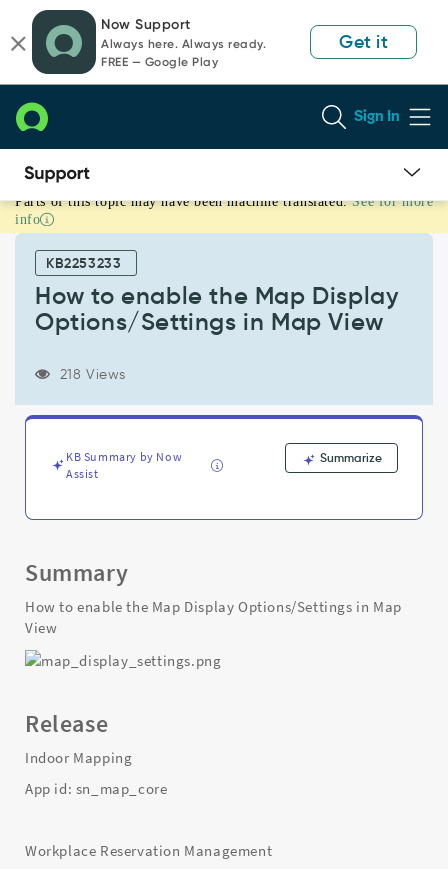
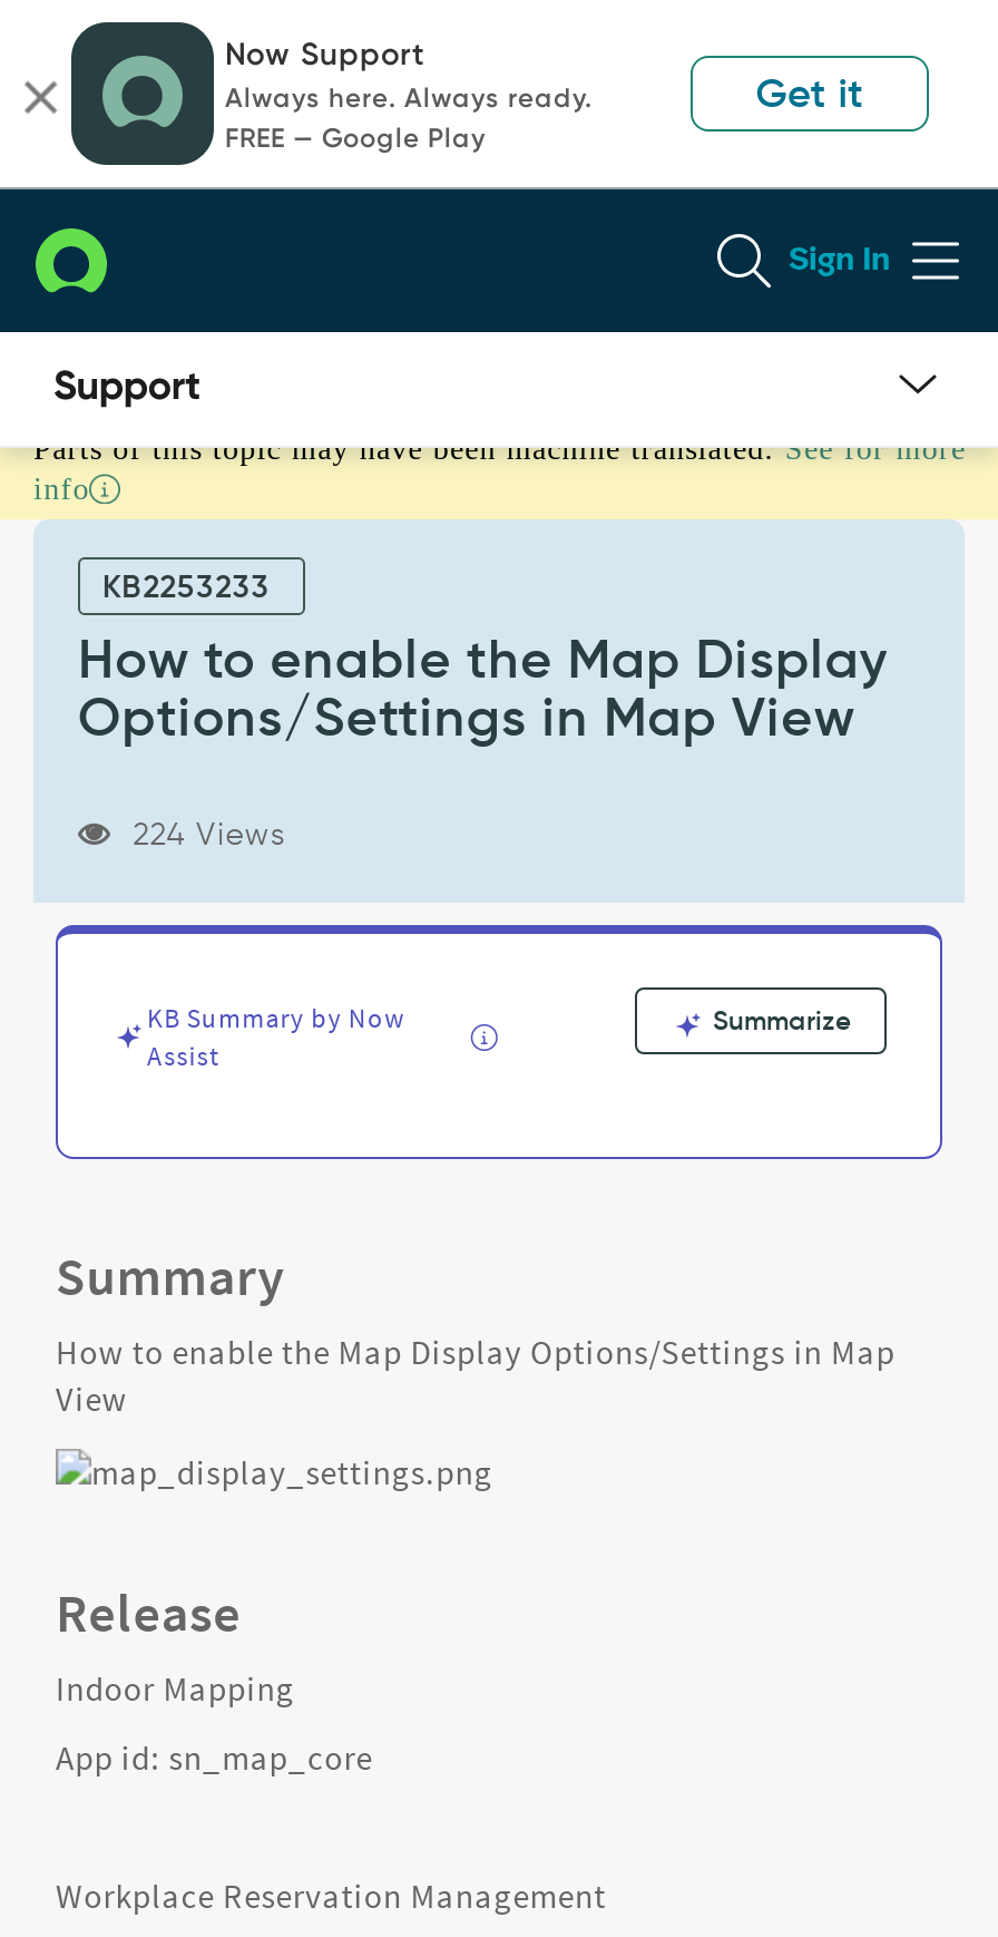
- 218 Views
+ 224 Views
